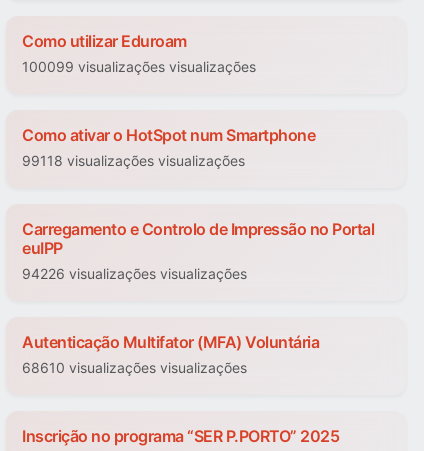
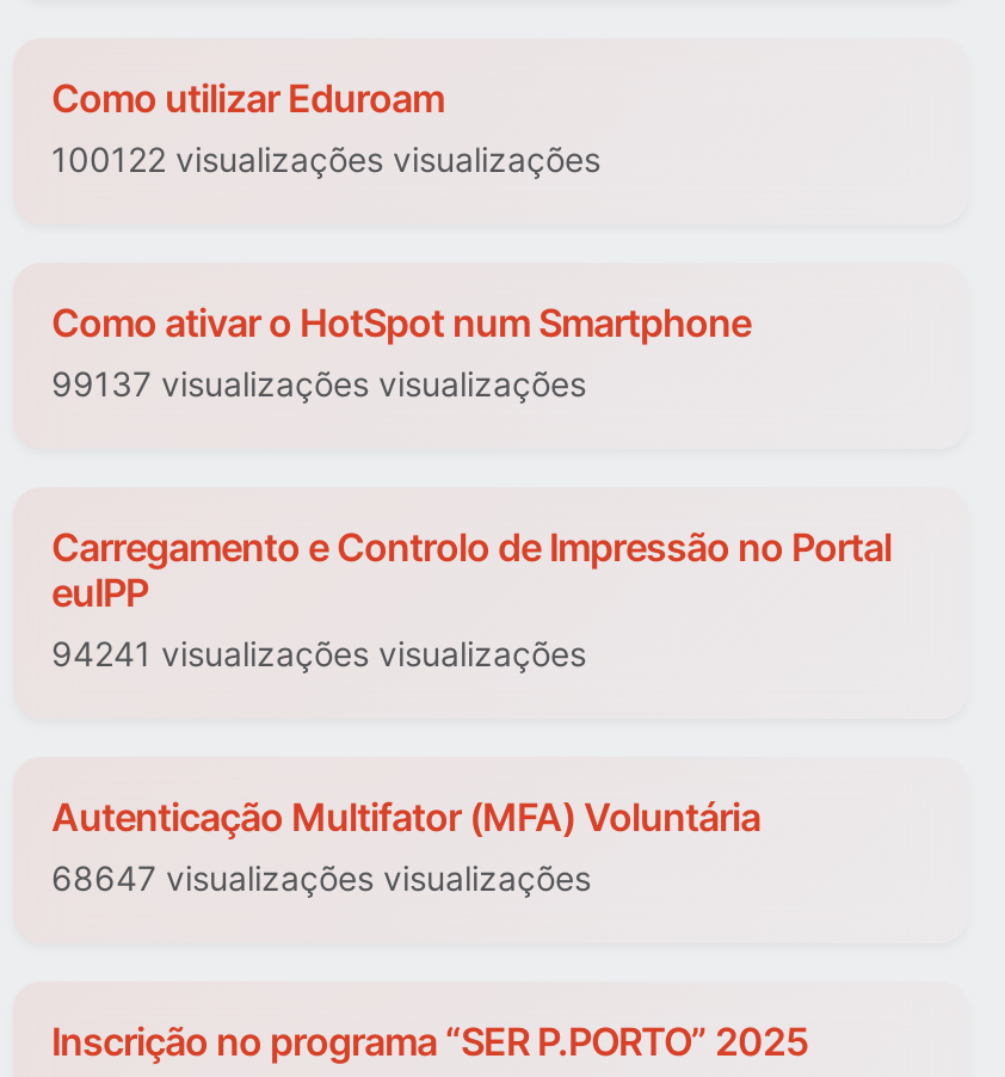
- 100099 visualizações visualizações
+ 100122 visualizações visualizações

- 99118 visualizações visualizações
+ 99137 visualizações visualizações

- 94226 visualizações visualizações
+ 94241 visualizações visualizações

- 68610 visualizações visualizações
+ 68647 visualizações visualizações
